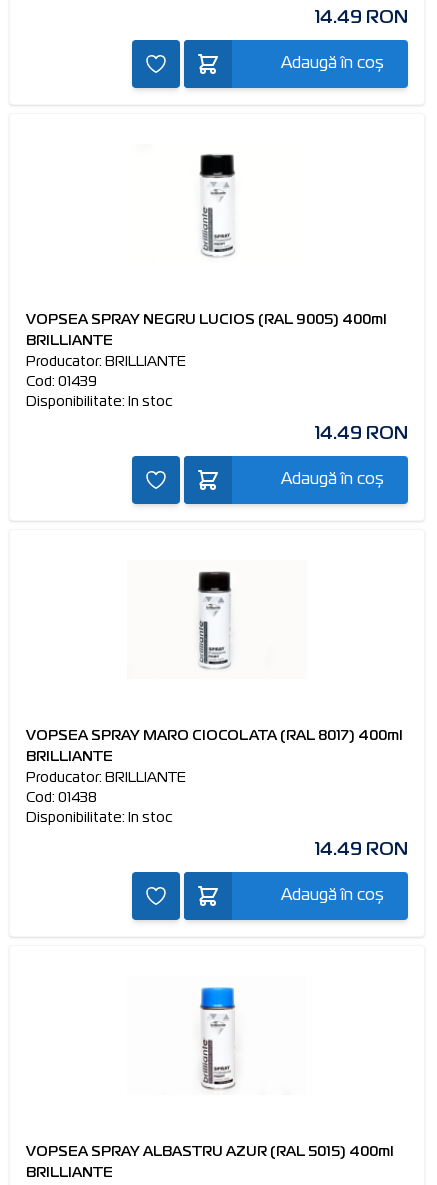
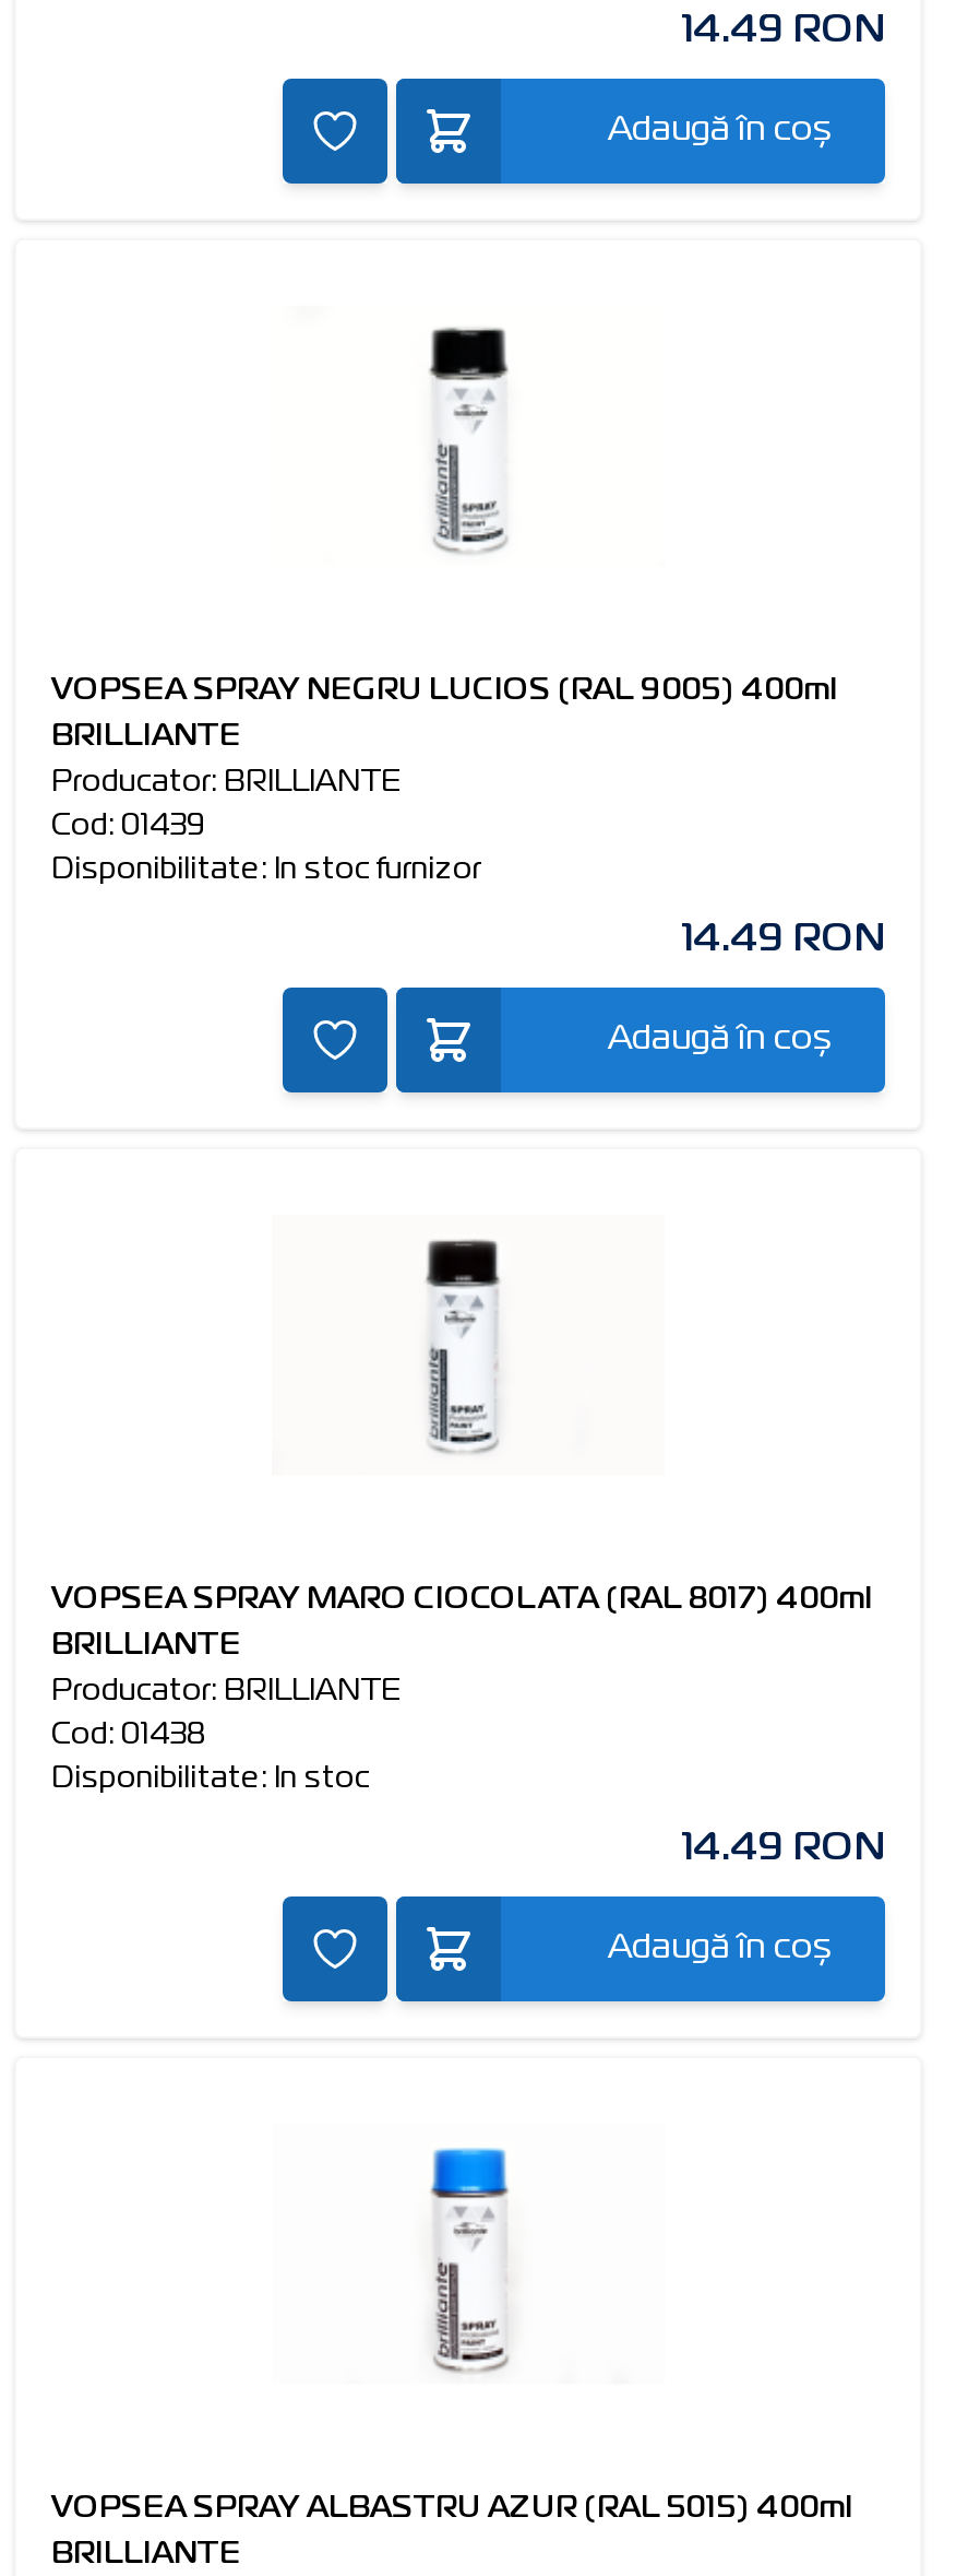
- Disponibilitate: In stoc
+ Disponibilitate: In stoc furnizor
